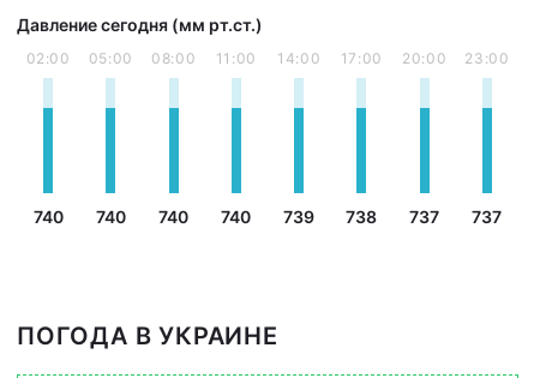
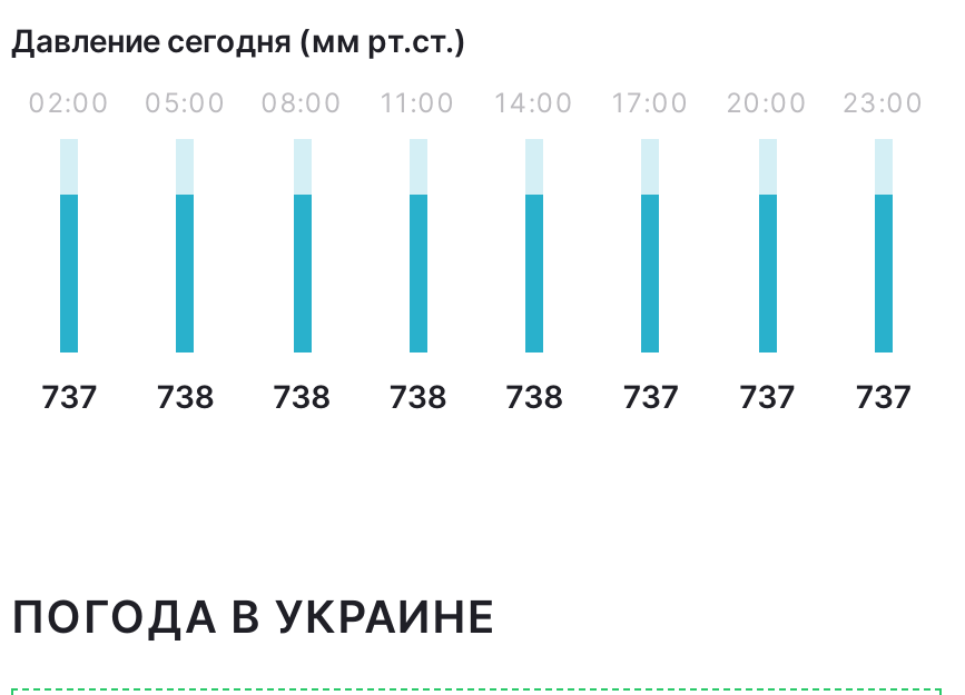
- 740
+ 737

- 740
+ 738

- 740
+ 738

- 740
+ 738

- 739
+ 738

- 738
+ 737
